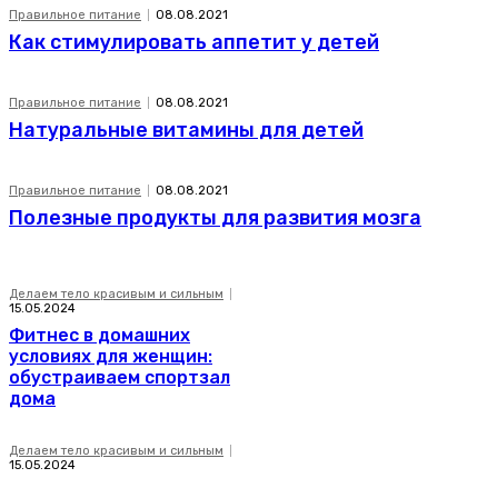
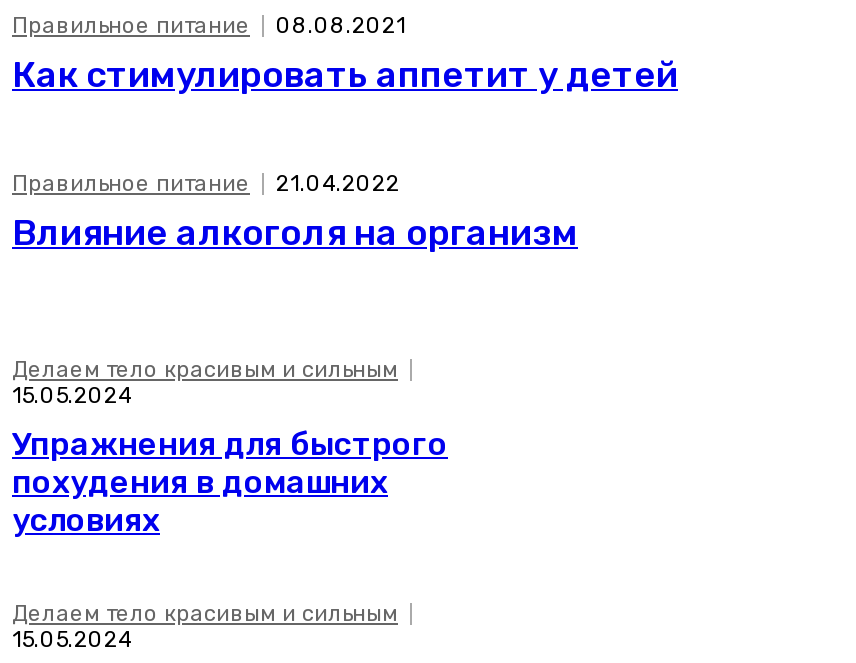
- 08.08.2021
- Натуральные витамины для детей
- Правильное питание
- 08.08.2021
- Полезные продукты для развития мозга
+ 21.04.2022
+ Влияние алкоголя на организм

- Фитнес в домашних
- условиях для женщин:
- обустраиваем спортзал
- дома
+ Упражнения для быстрого
+ похудения в домашних
+ условиях
